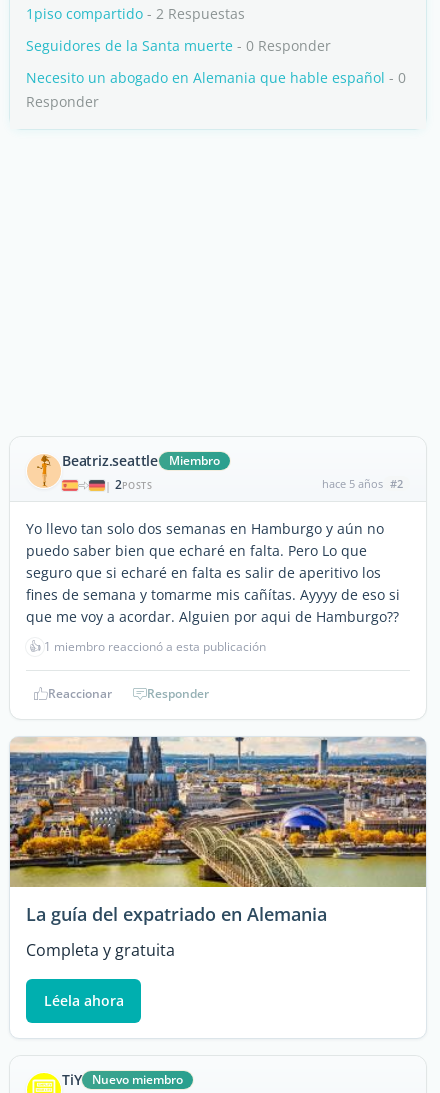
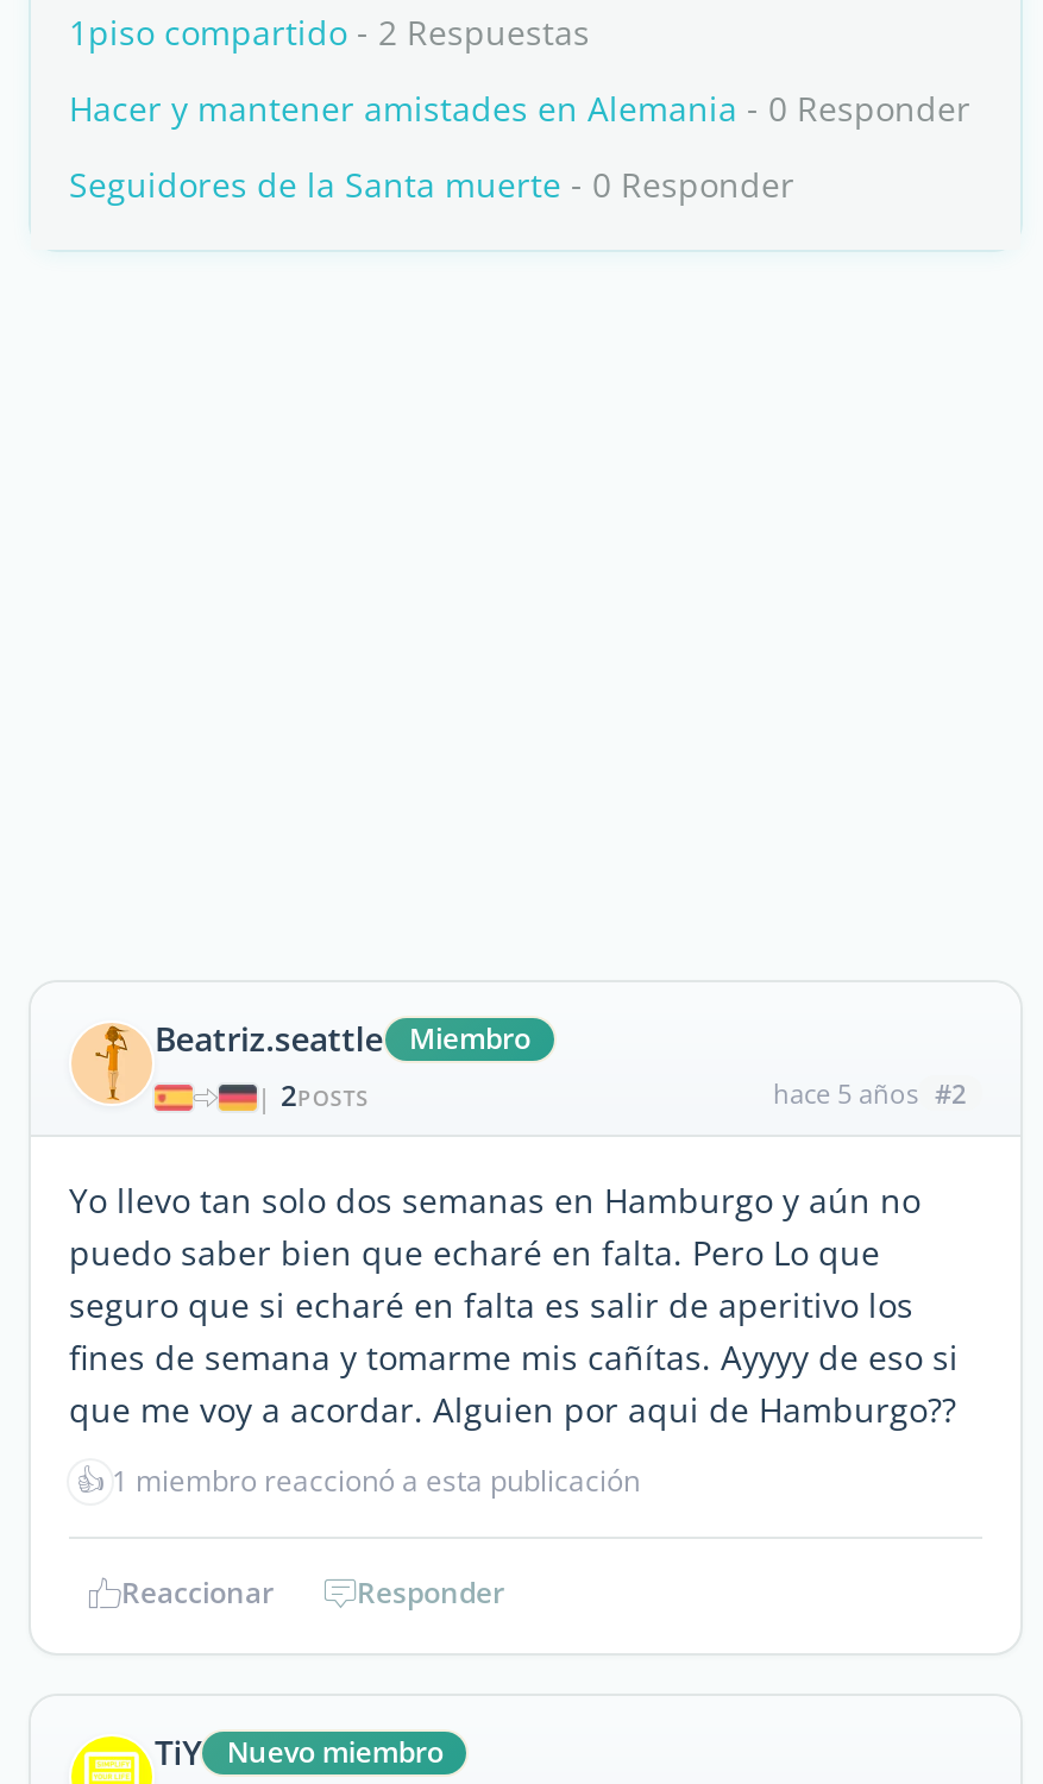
+ Hacer y mantener amistades en Alemania - 0 Responder

moved down: Seguidores de la Santa muerte - 0 Responder

- Necesito un abogado en Alemania que hable español - 0
- Responder

- [image]
- La guía del expatriado en Alemania
- Completa y gratuita
- Léela ahora
